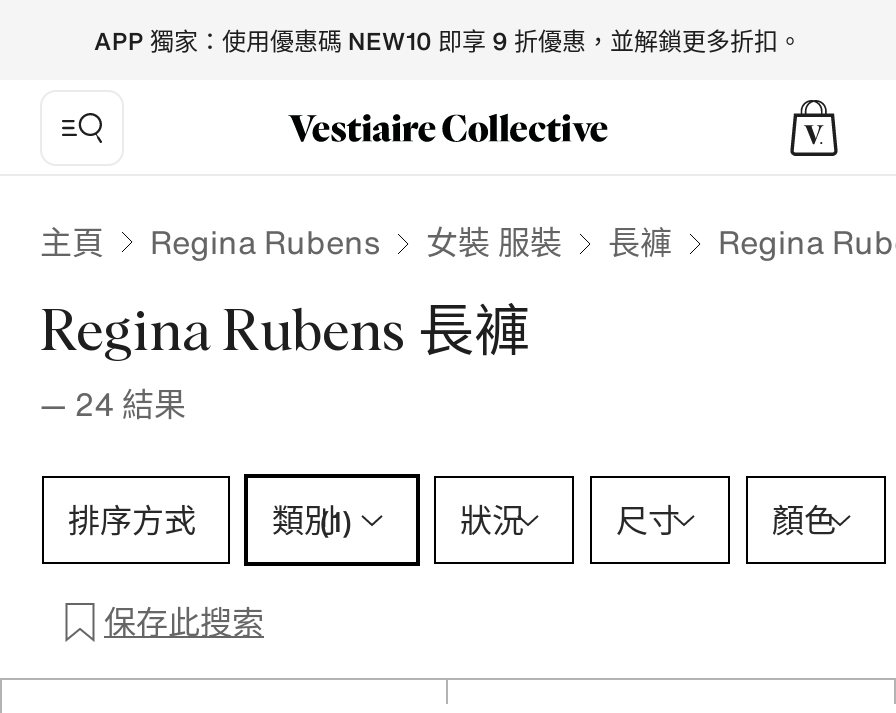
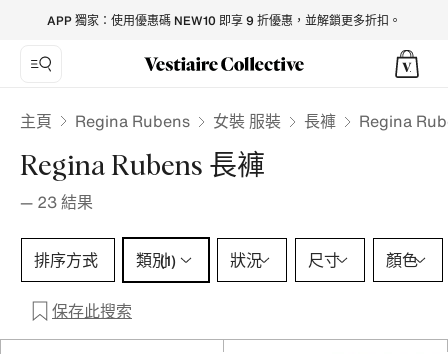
- — 24 結果
+ — 23 結果
